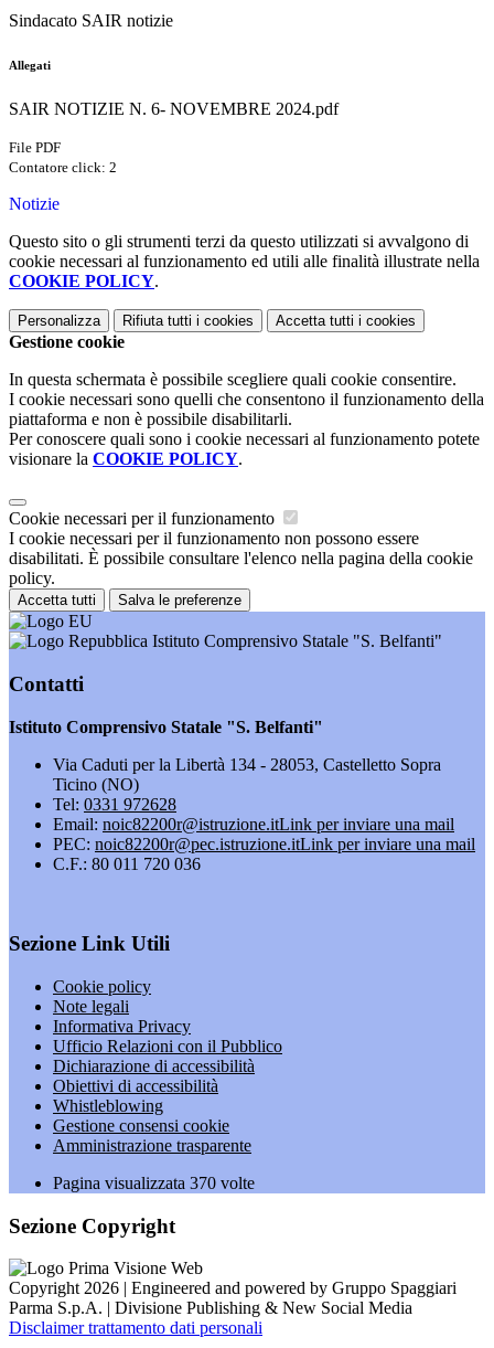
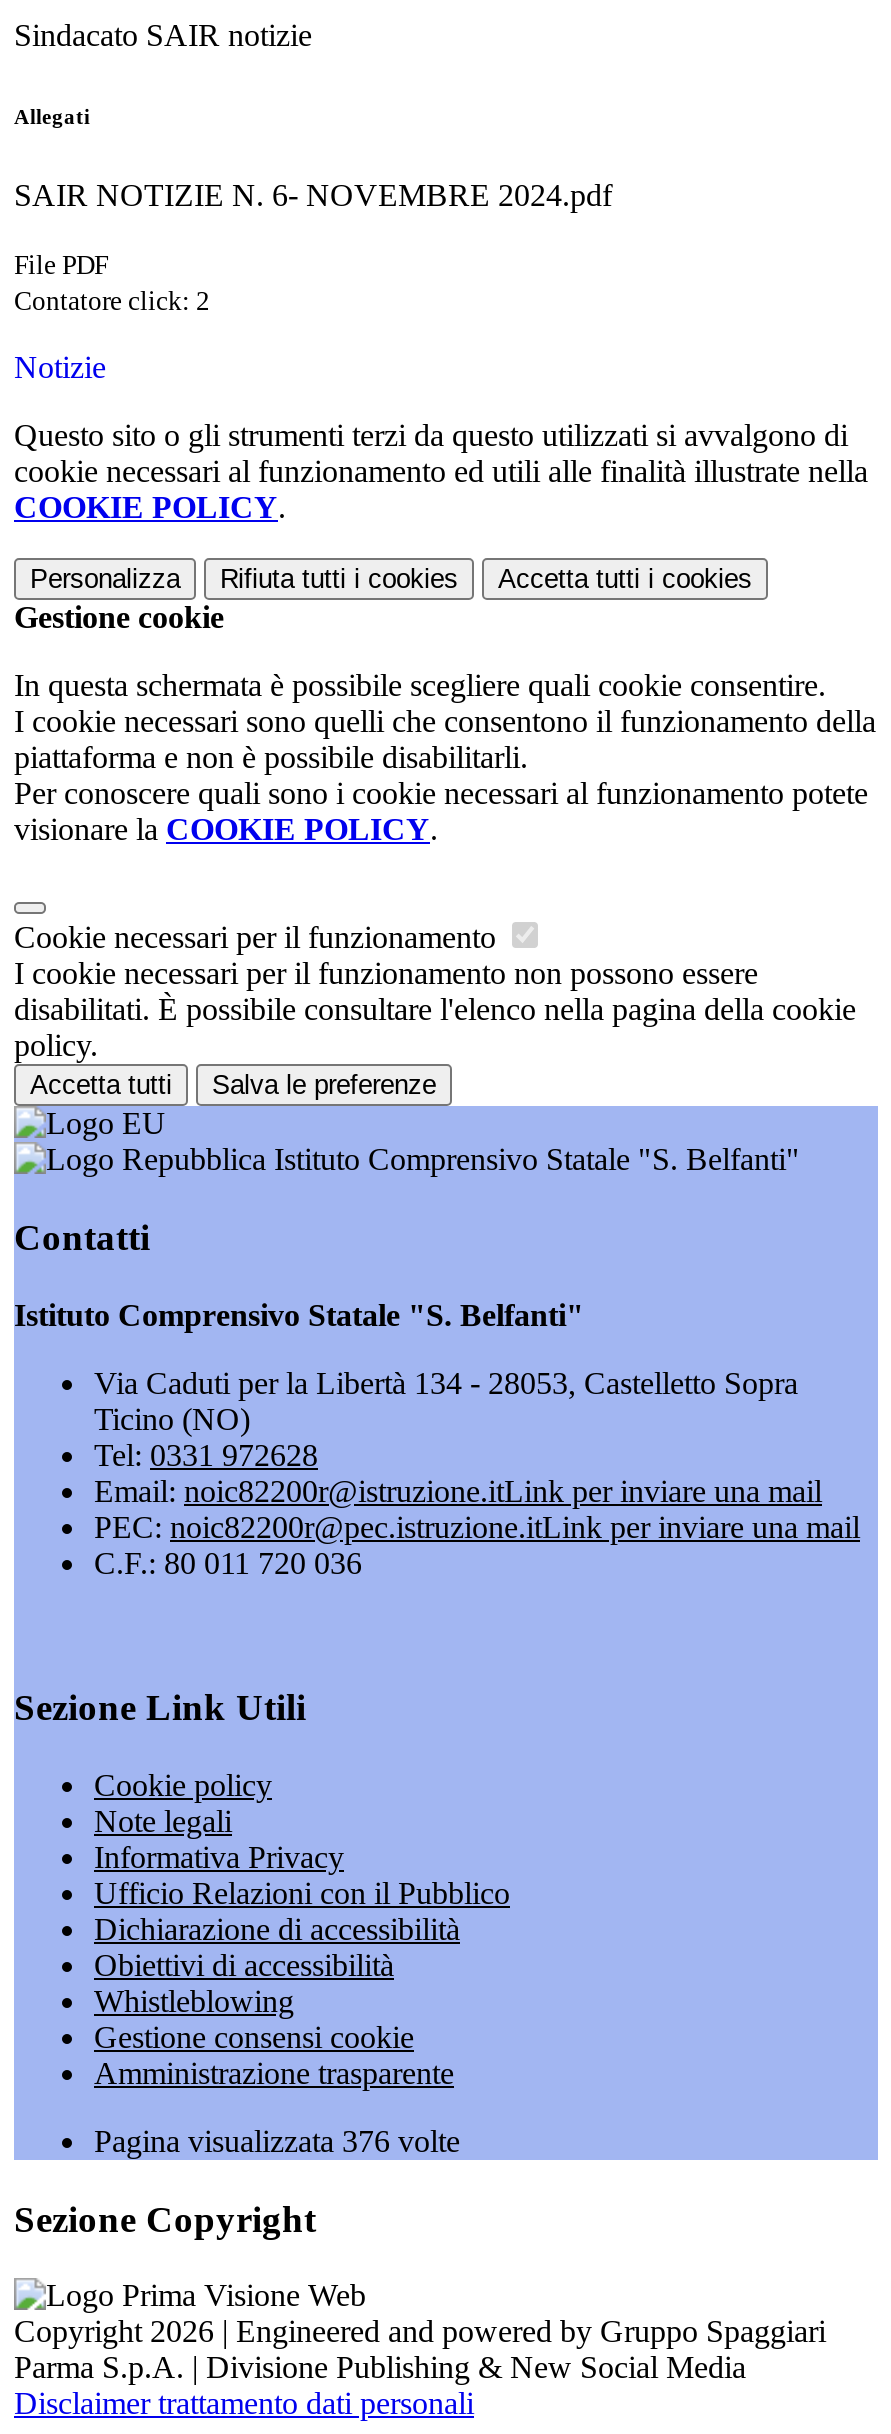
- Pagina visualizzata 370 volte
+ Pagina visualizzata 376 volte
